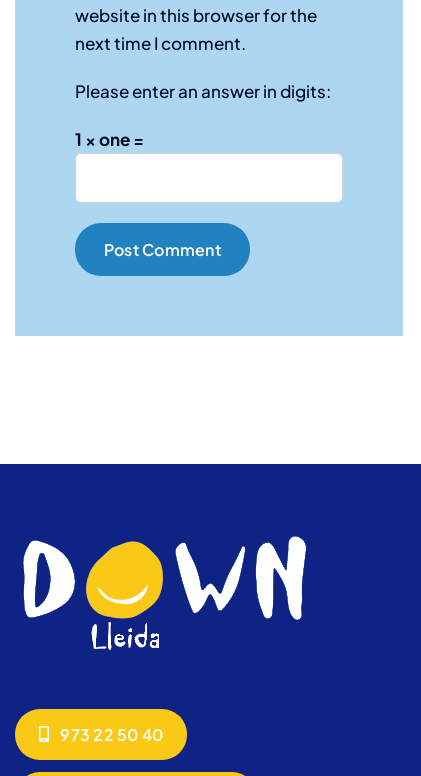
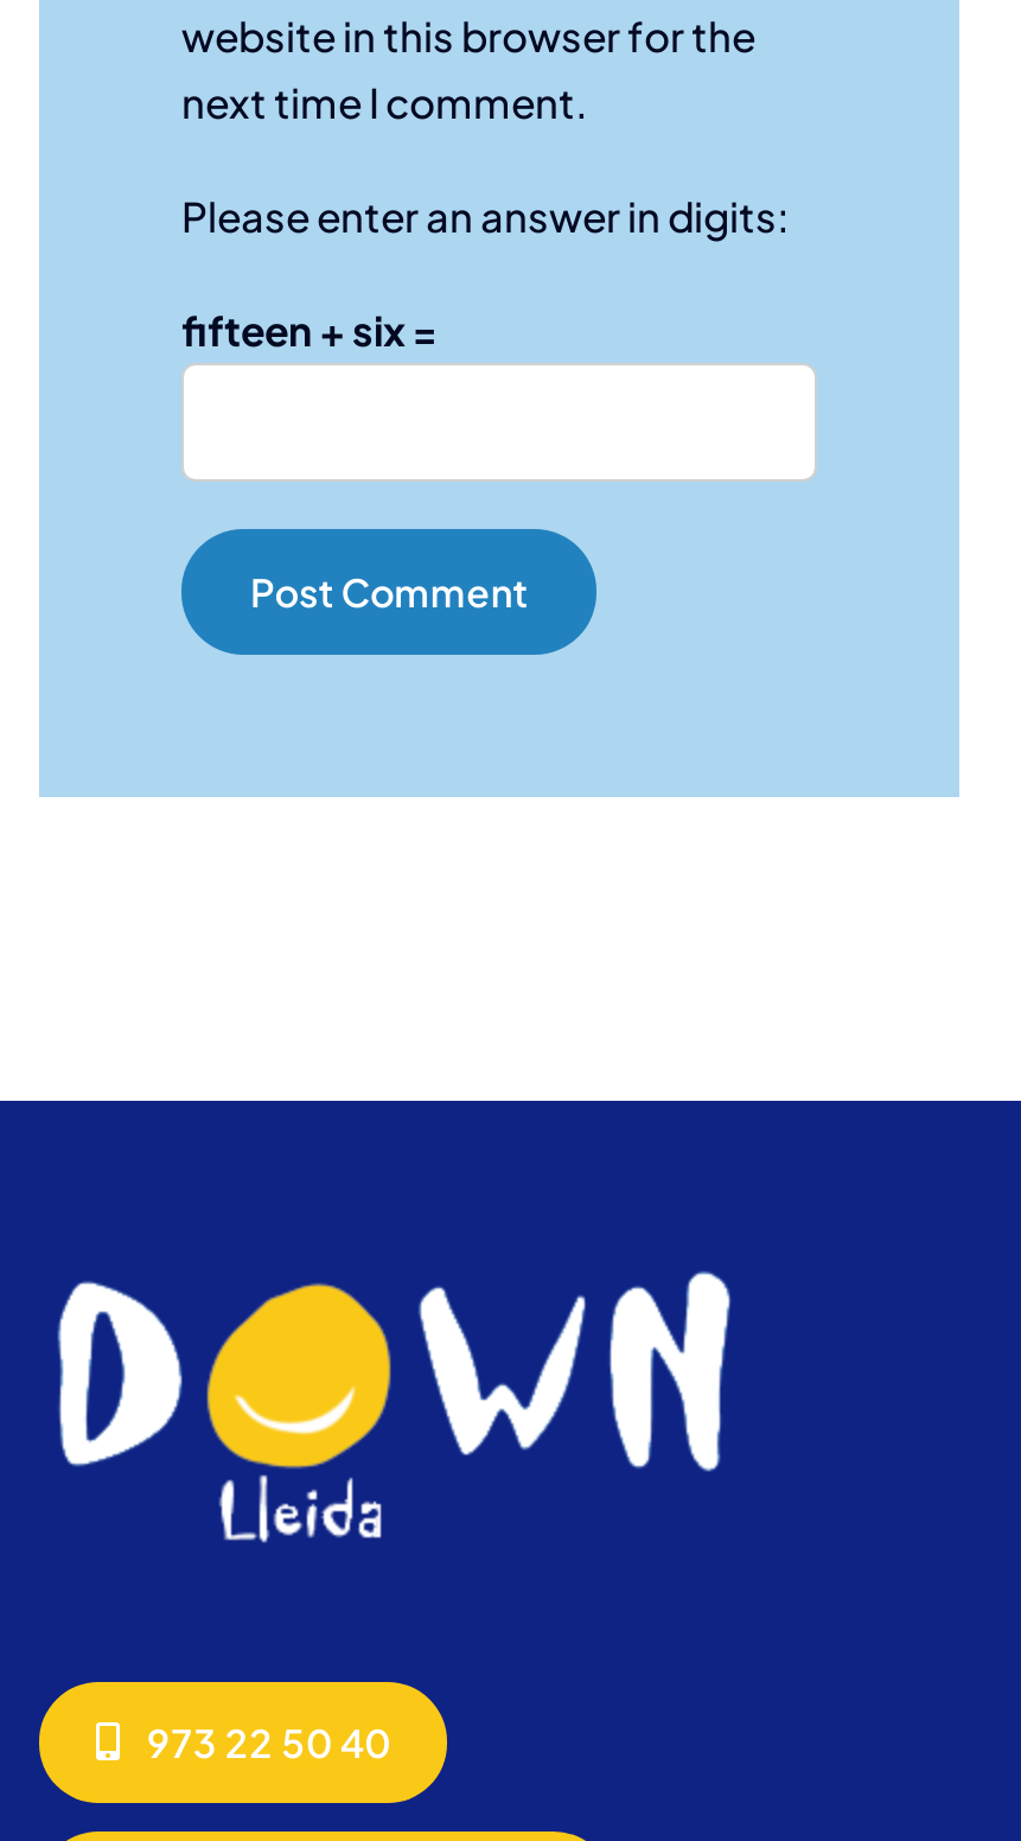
- 1 × one =
+ fifteen + six =
